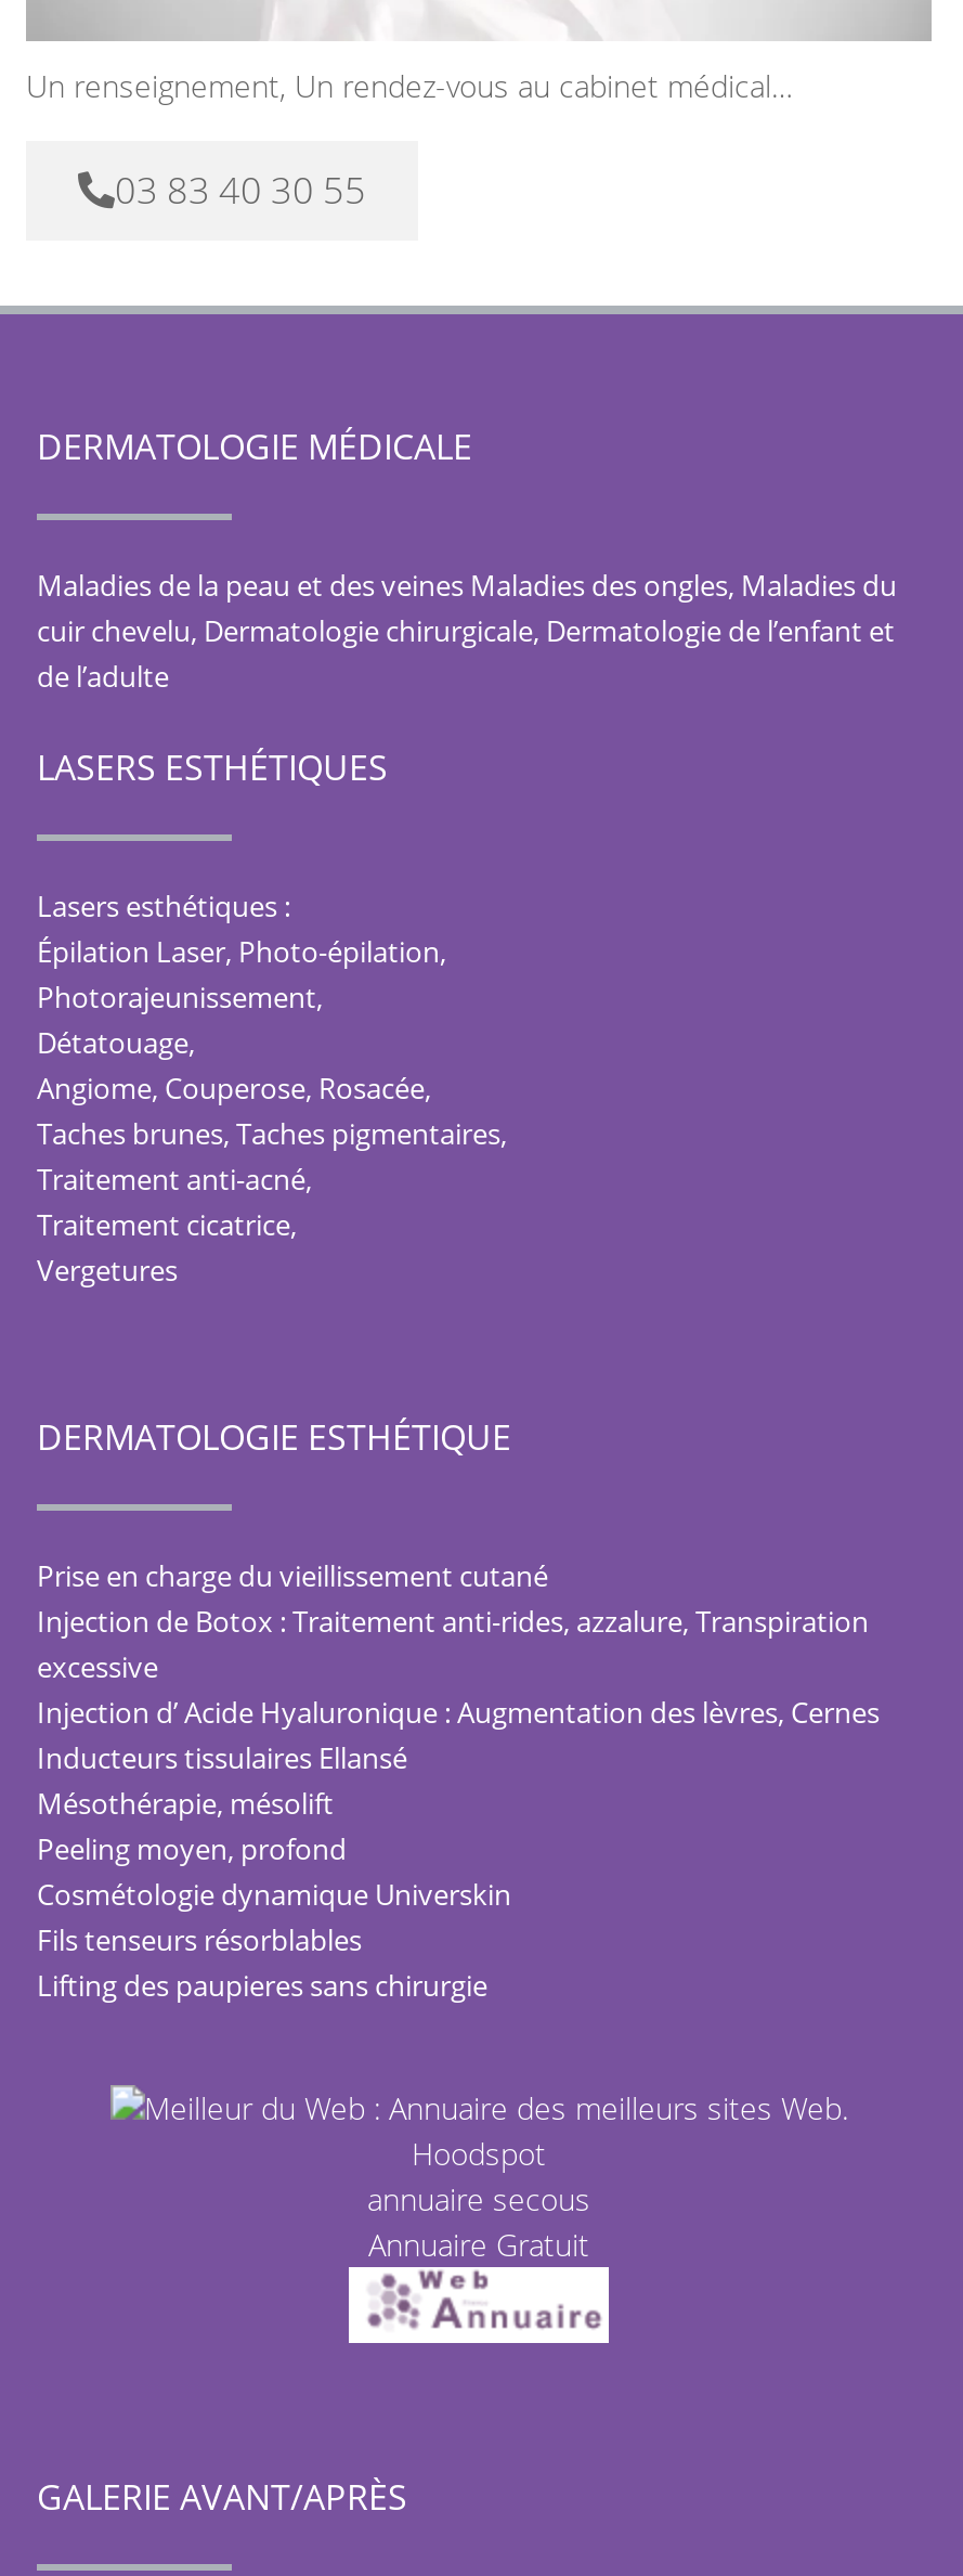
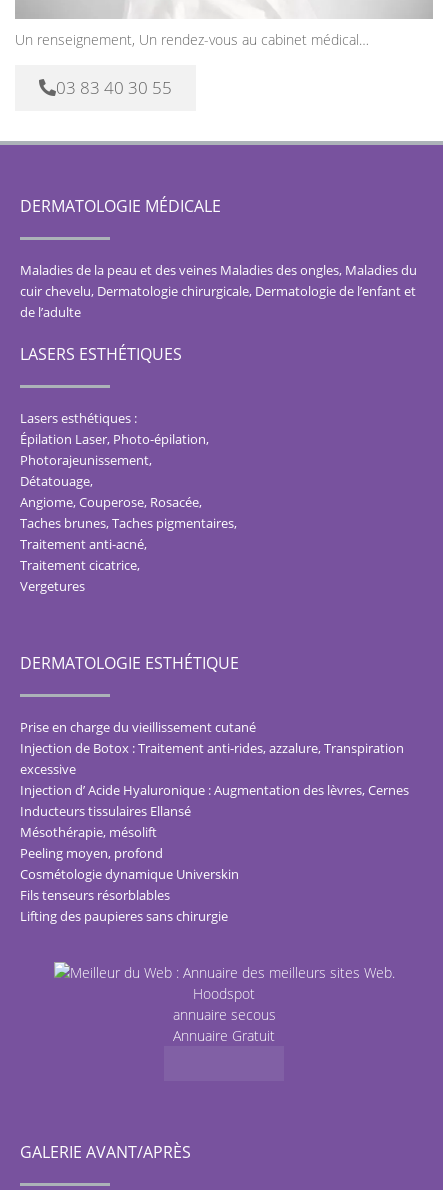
- [image]
